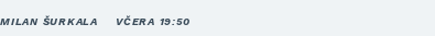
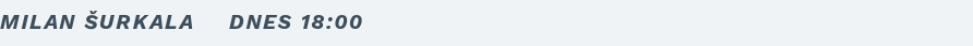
- MILAN ŠURKALA VČERA 19:50
+ MILAN ŠURKALA DNES 18:00
